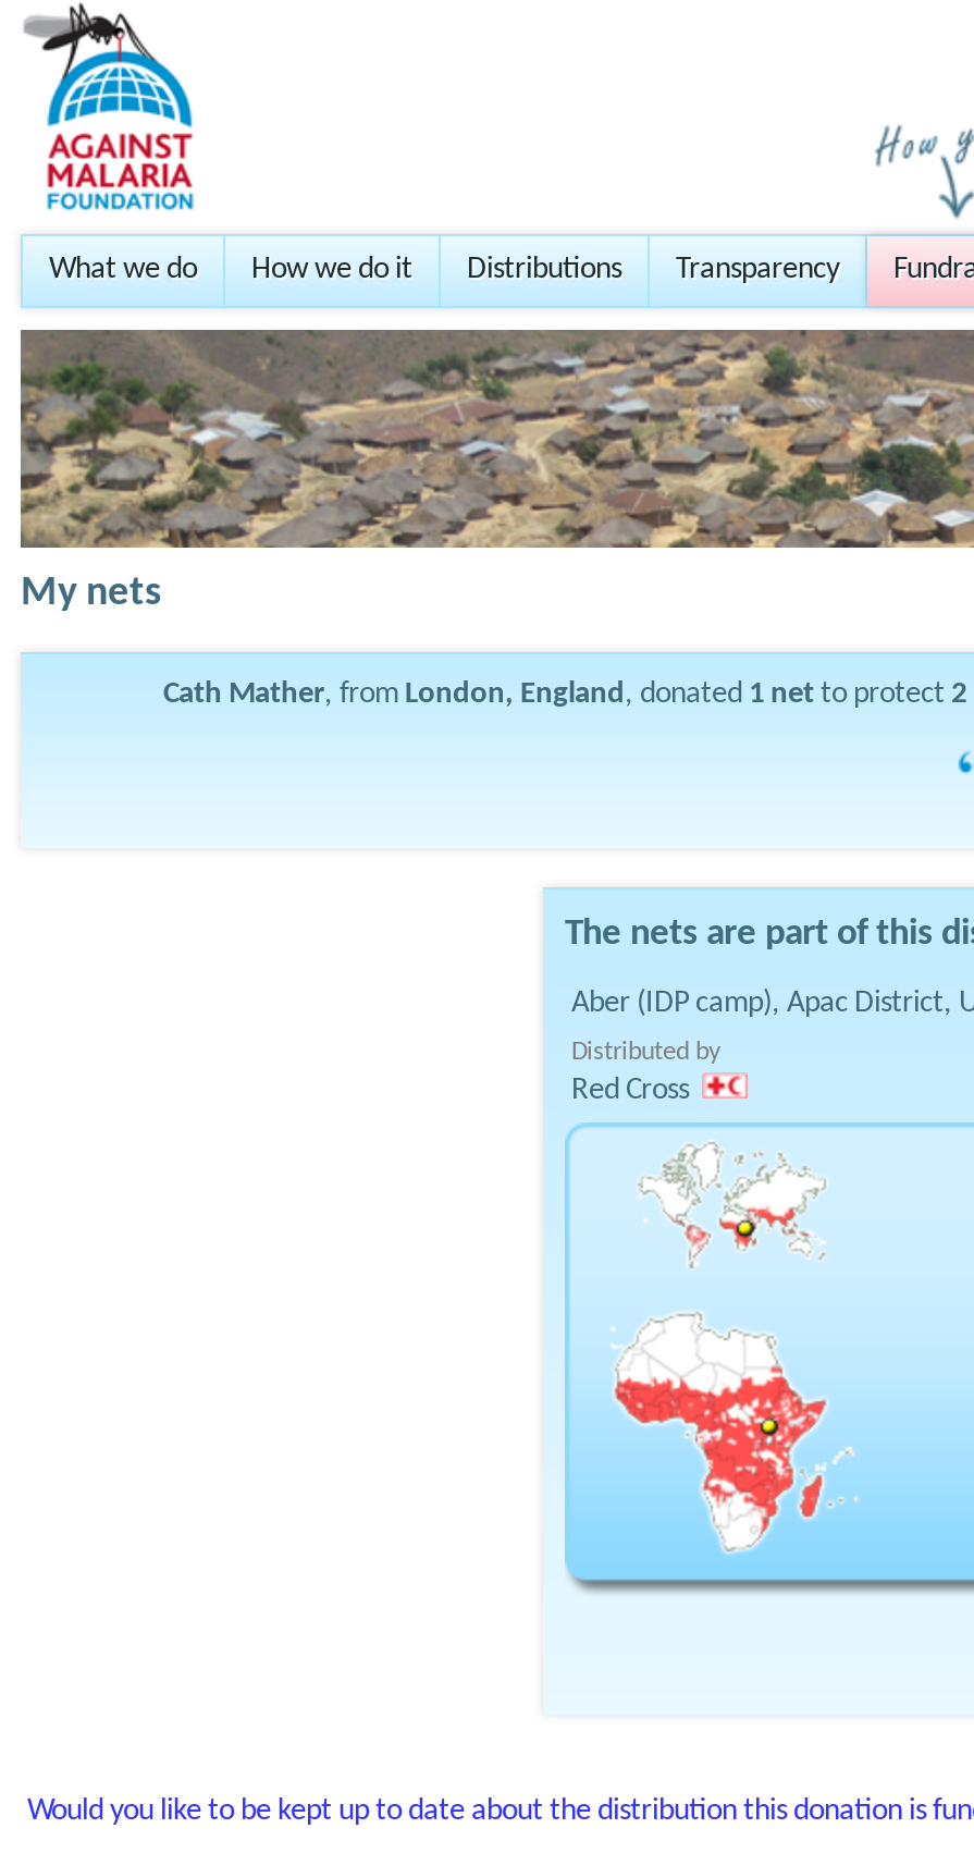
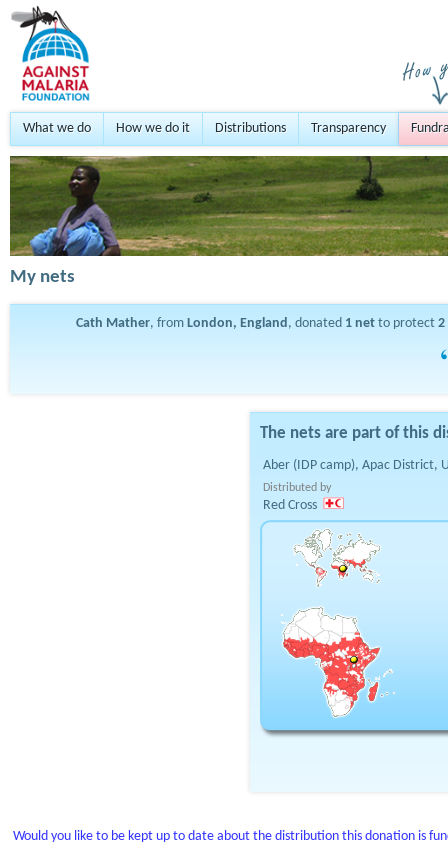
- [image]
+ [image]
